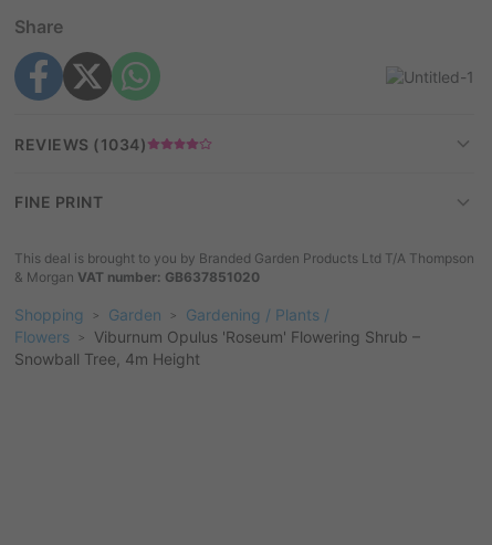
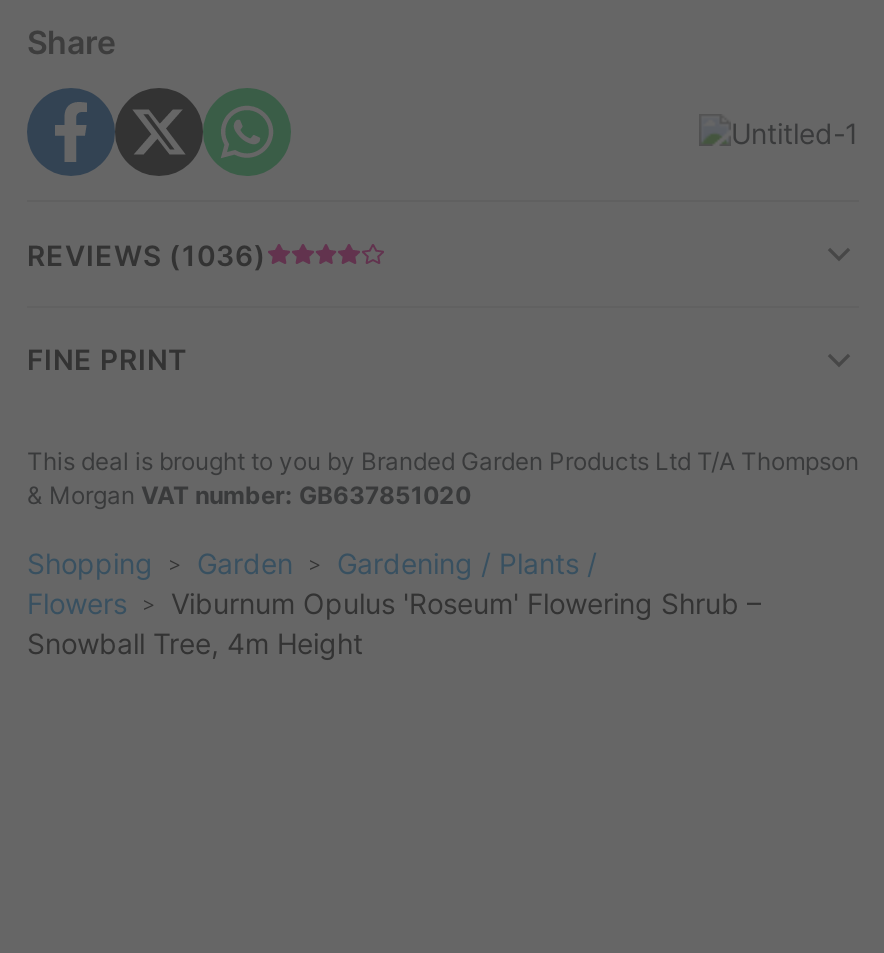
- REVIEWS (1034)
+ REVIEWS (1036)
